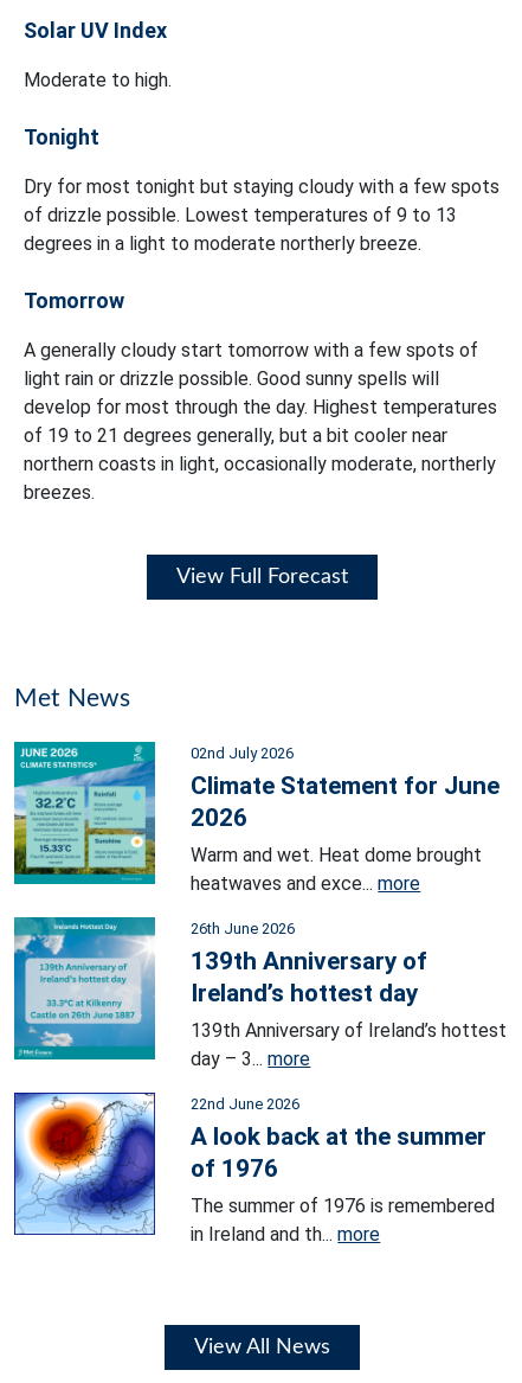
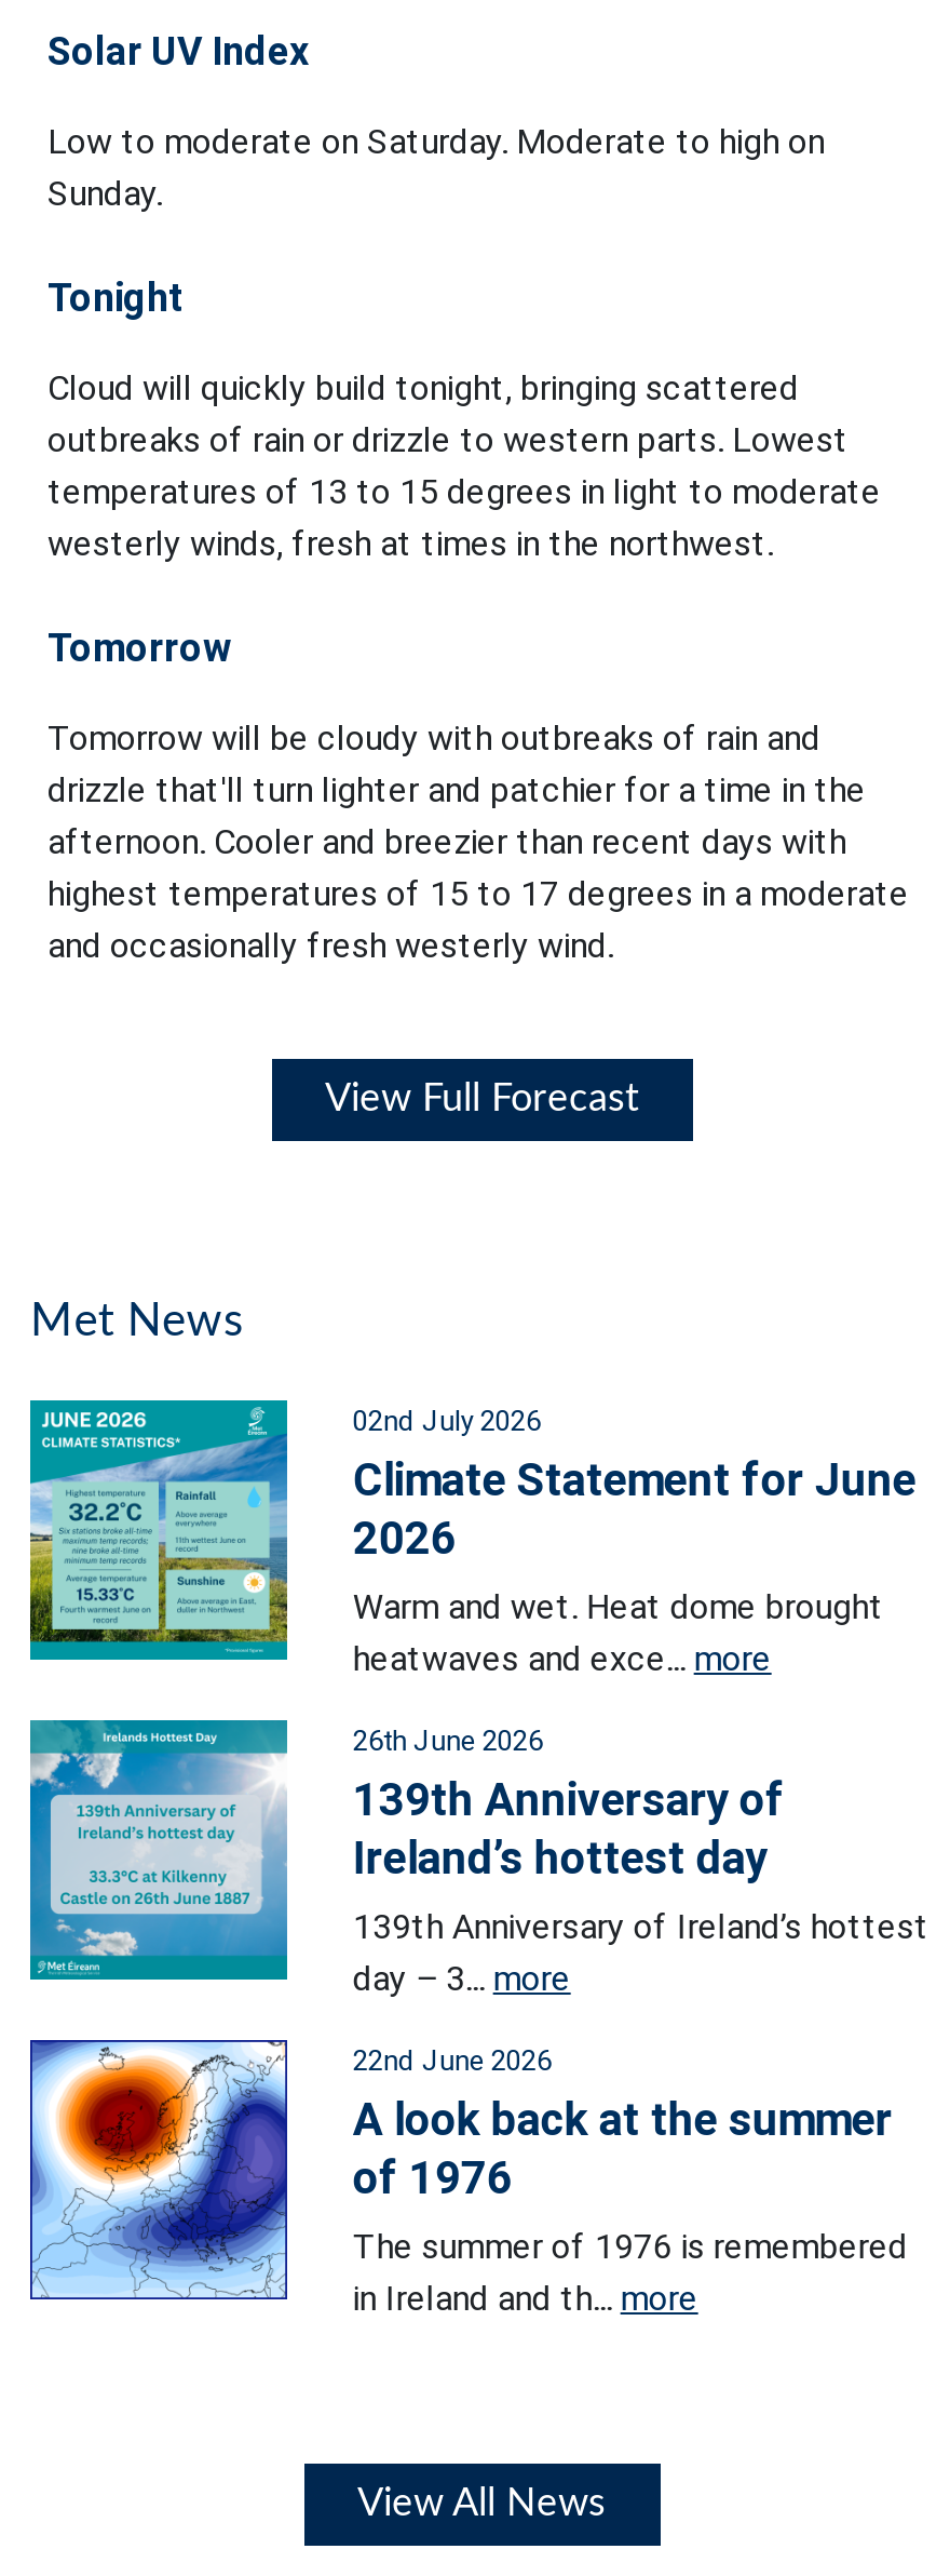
- Moderate to high.
+ Low to moderate on Saturday. Moderate to high on
+ Sunday.

- Dry for most tonight but staying cloudy with a few spots
- of drizzle possible. Lowest temperatures of 9 to 13
- degrees in a light to moderate northerly breeze.
+ Cloud will quickly build tonight, bringing scattered
+ outbreaks of rain or drizzle to western parts. Lowest
+ temperatures of 13 to 15 degrees in light to moderate
+ westerly winds, fresh at times in the northwest.

moved down: Tomorrow

- A generally cloudy start tomorrow with a few spots of
- light rain or drizzle possible. Good sunny spells will
- develop for most through the day. Highest temperatures
- of 19 to 21 degrees generally, but a bit cooler near
- northern coasts in light, occasionally moderate, northerly
- breezes.
+ Tomorrow will be cloudy with outbreaks of rain and
+ drizzle that'll turn lighter and patchier for a time in the
+ afternoon. Cooler and breezier than recent days with
+ highest temperatures of 15 to 17 degrees in a moderate
+ and occasionally fresh westerly wind.
